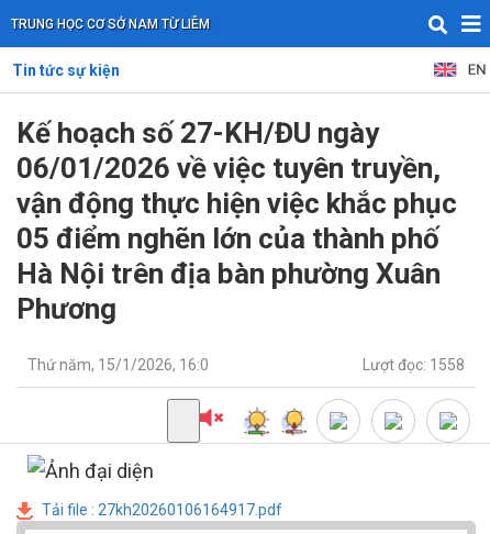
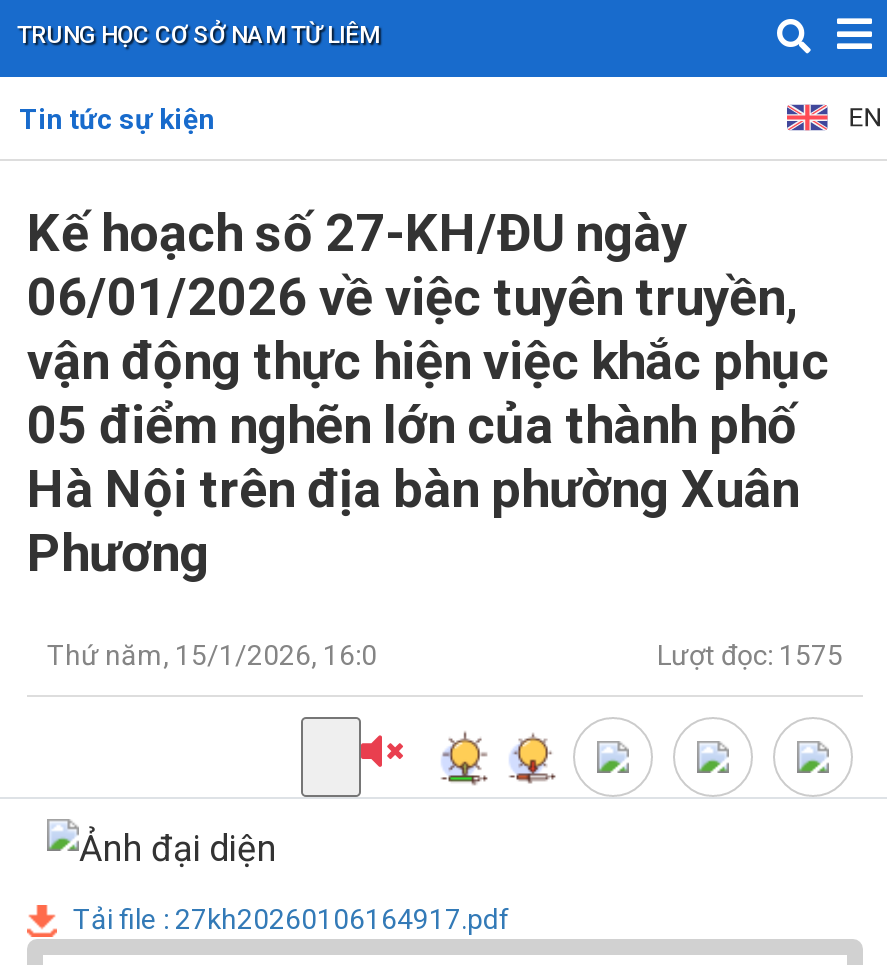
- Lượt đọc: 1558
+ Lượt đọc: 1575
